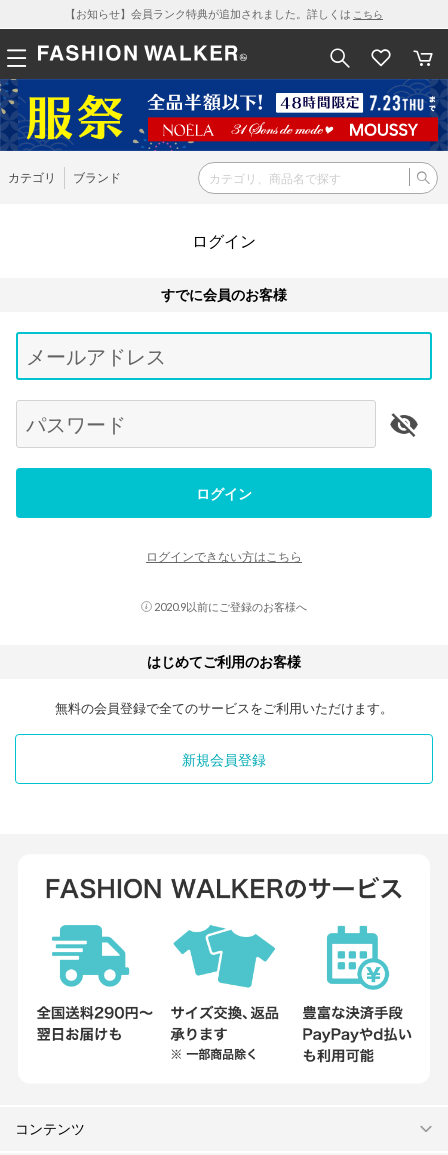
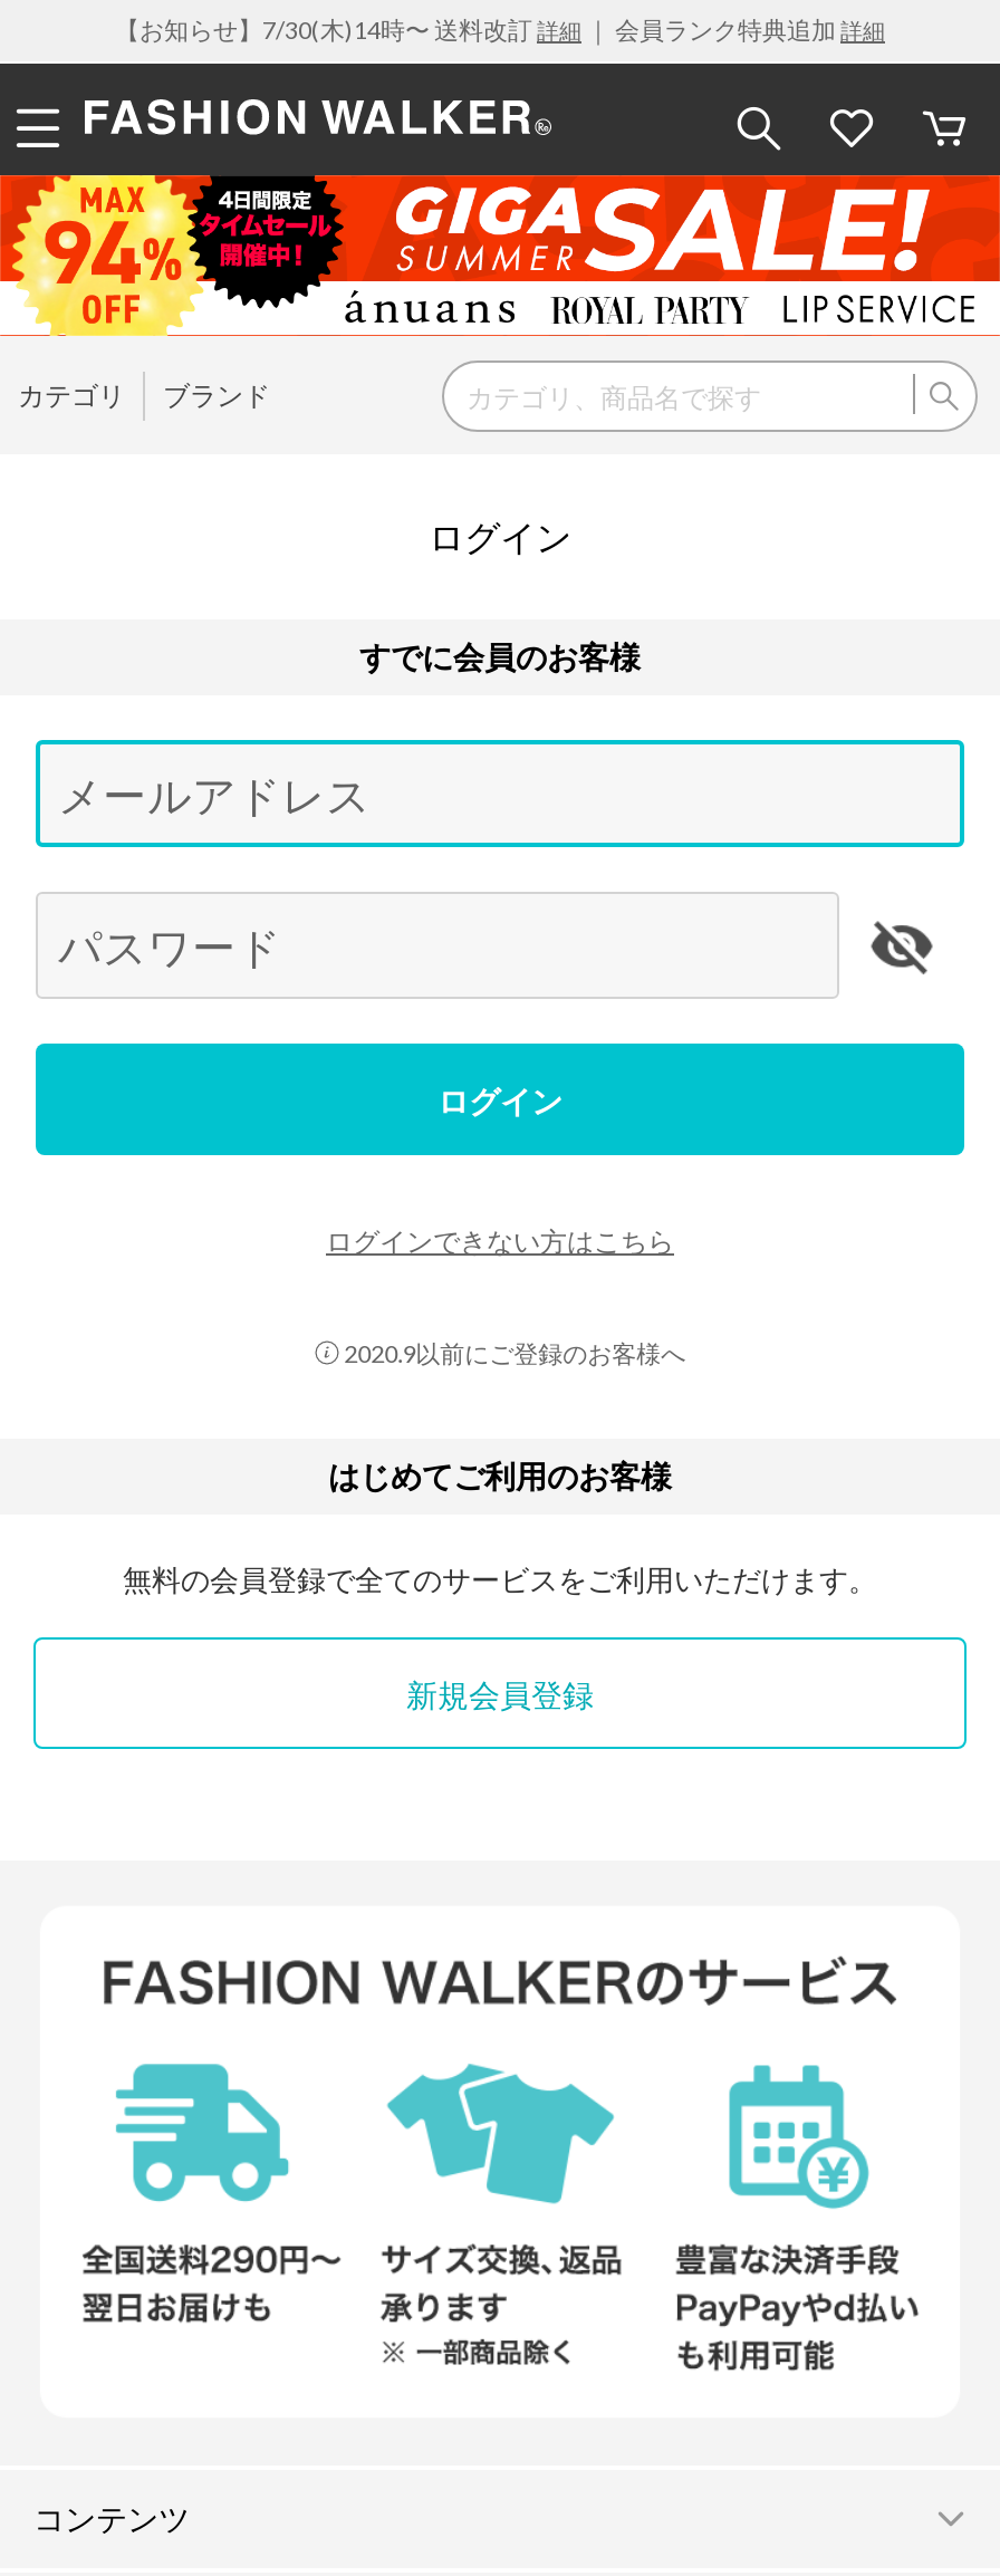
- 【お知らせ】会員ランク特典が追加されました。詳しくはこちら
+ 【お知らせ】7/30(木)14時〜 送料改訂詳細｜ 会員ランク特典追加詳細

- [image]
+ [image]
